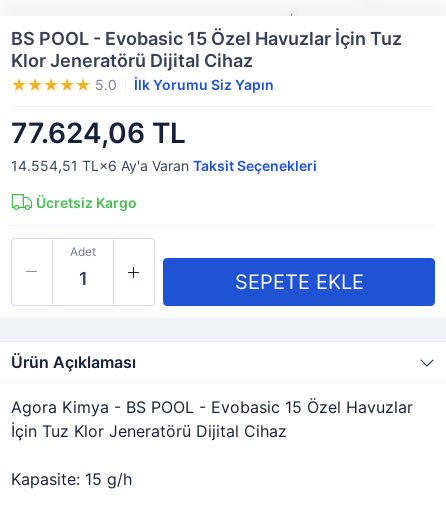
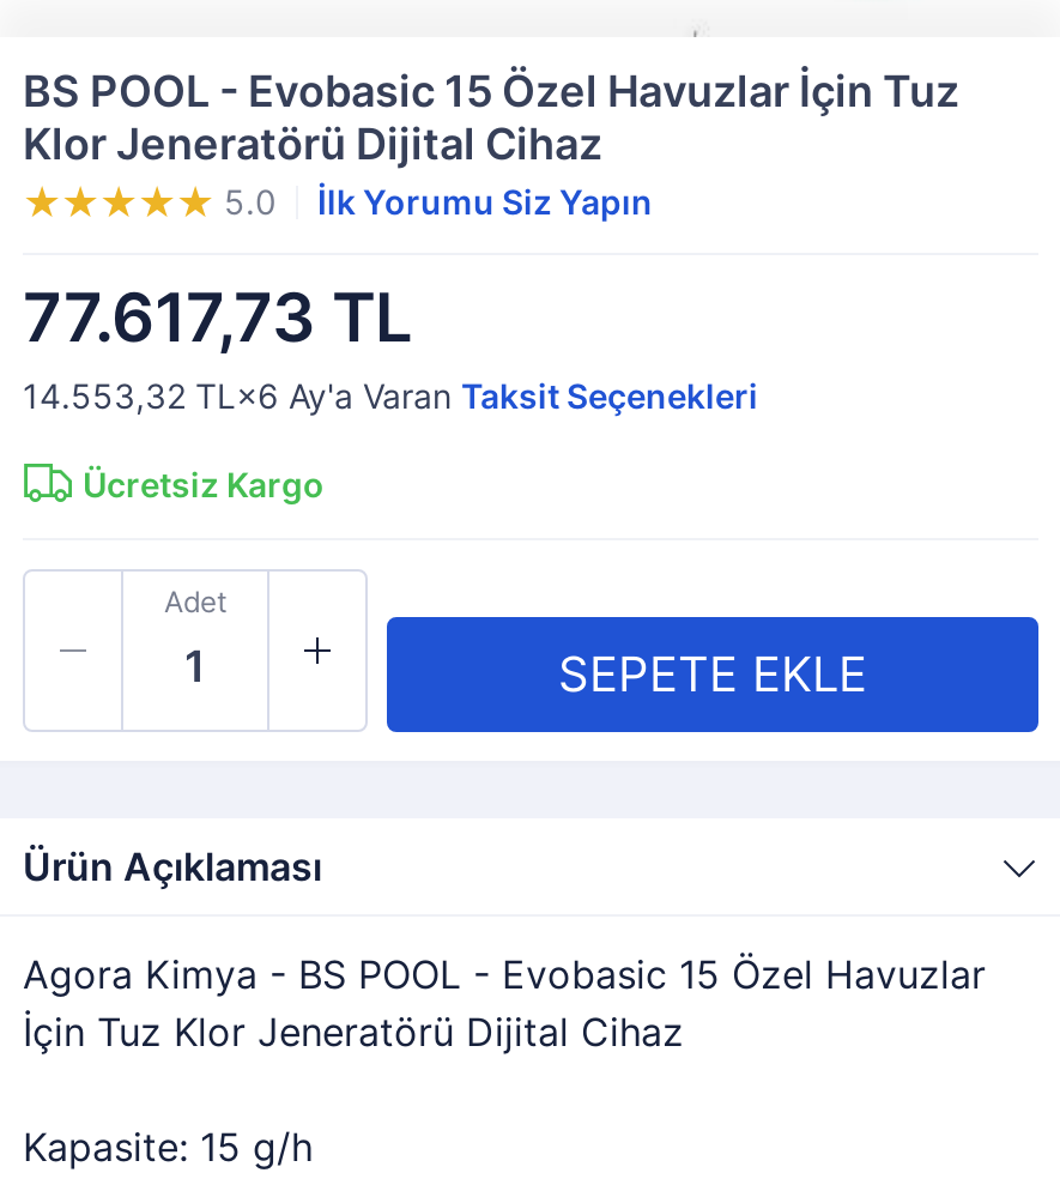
- 77.624,06 TL
+ 77.617,73 TL

- 14.554,51 TL×6 Ay'a Varan Taksit Seçenekleri
+ 14.553,32 TL×6 Ay'a Varan Taksit Seçenekleri
